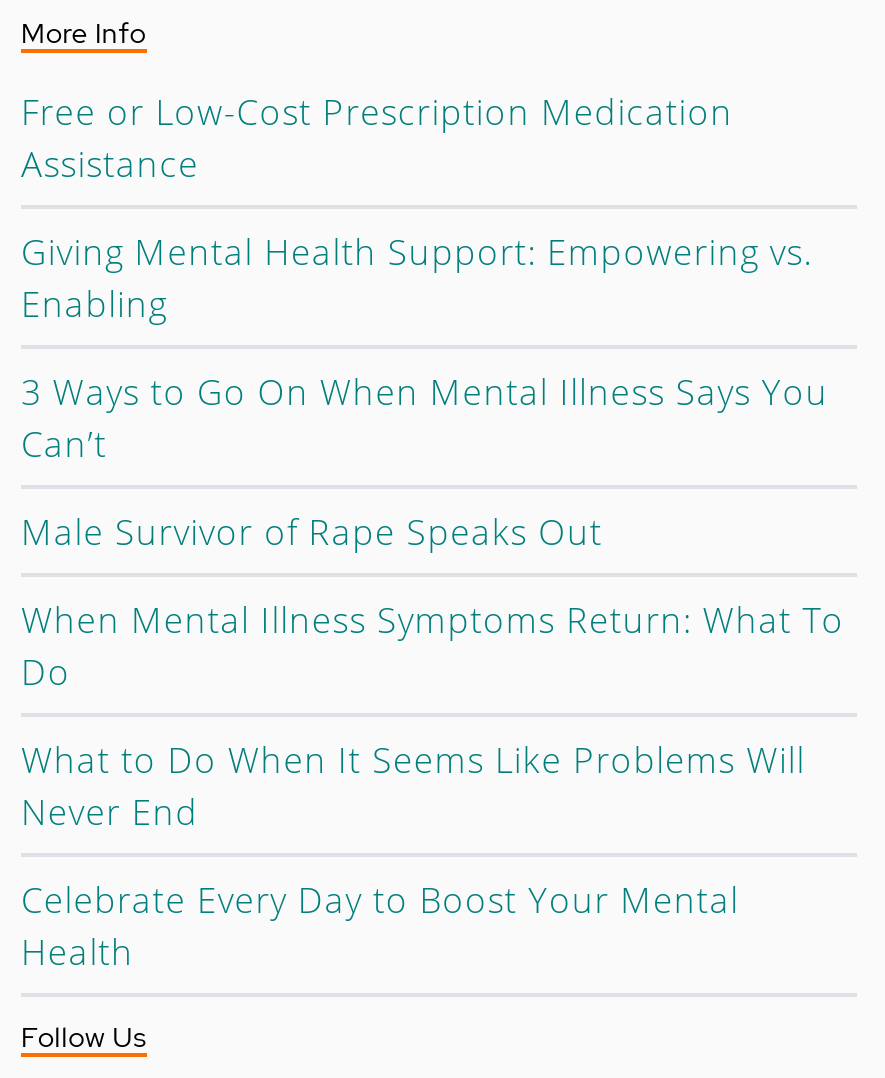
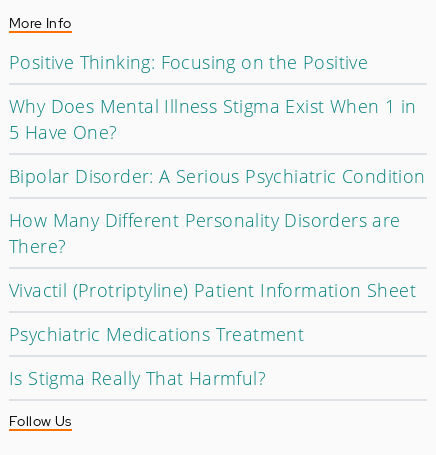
- Free or Low-Cost Prescription Medication
- Assistance
+ Positive Thinking: Focusing on the Positive

- Giving Mental Health Support: Empowering vs.
- Enabling
+ Why Does Mental Illness Stigma Exist When 1 in
+ 5 Have One?

- 3 Ways to Go On When Mental Illness Says You
- Can’t
+ Bipolar Disorder: A Serious Psychiatric Condition

- Male Survivor of Rape Speaks Out
+ How Many Different Personality Disorders are
+ There?

- When Mental Illness Symptoms Return: What To
- Do
+ Vivactil (Protriptyline) Patient Information Sheet

- What to Do When It Seems Like Problems Will
- Never End
+ Psychiatric Medications Treatment

- Celebrate Every Day to Boost Your Mental
- Health
+ Is Stigma Really That Harmful?
